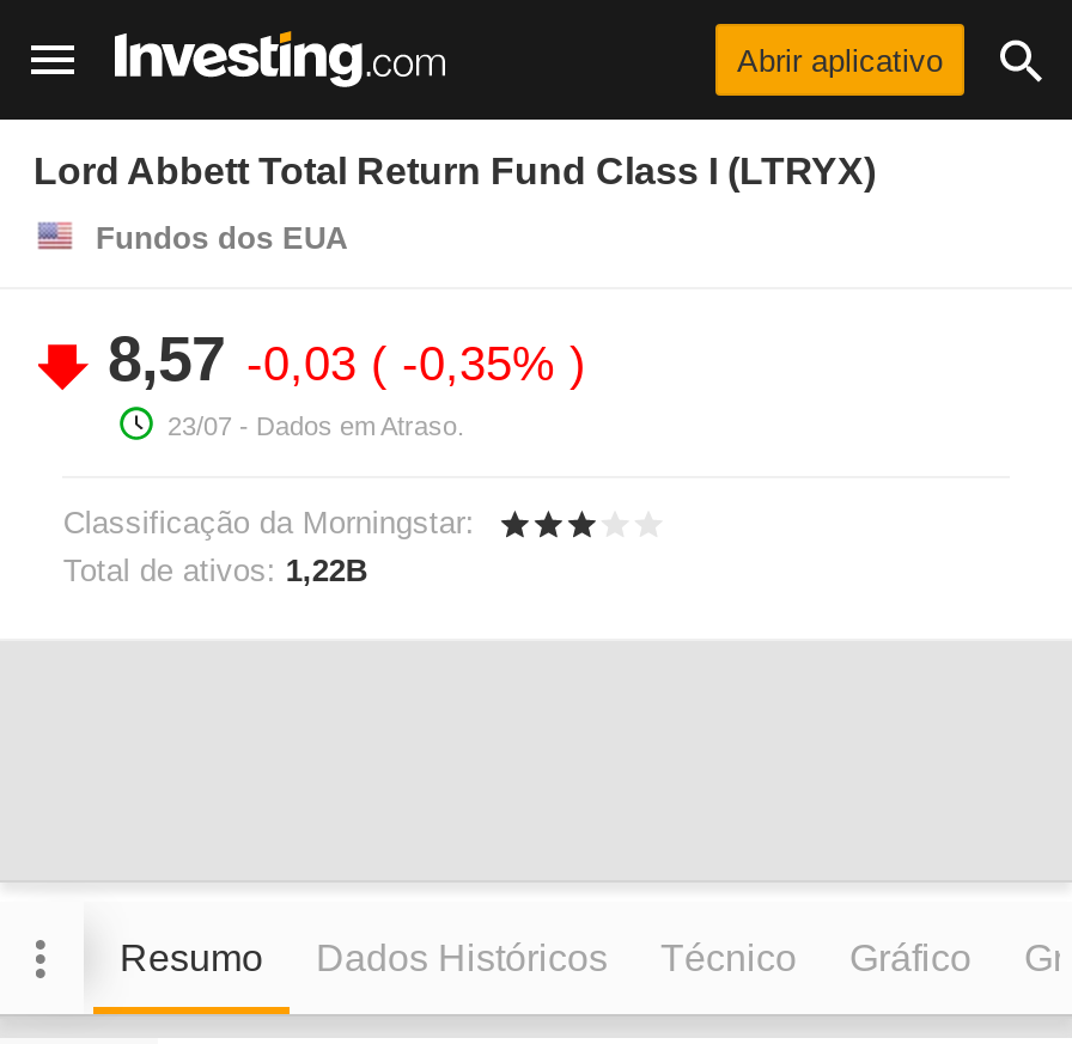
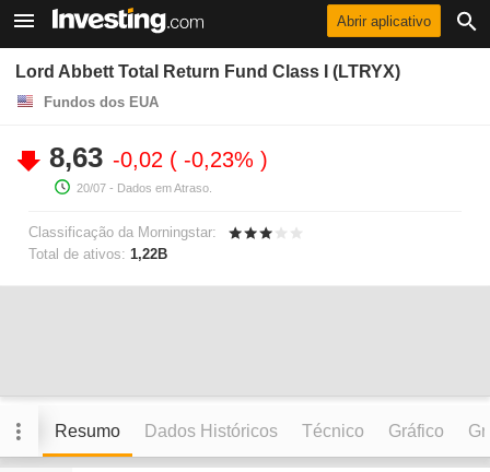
- 8,57 -0,03 -0,35%
+ 8,63 -0,02 -0,23%

- 23/07 - Dados em Atraso.
+ 20/07 - Dados em Atraso.
